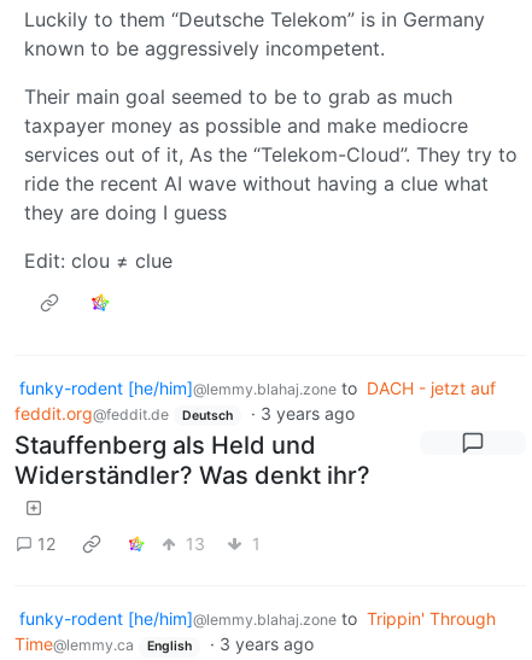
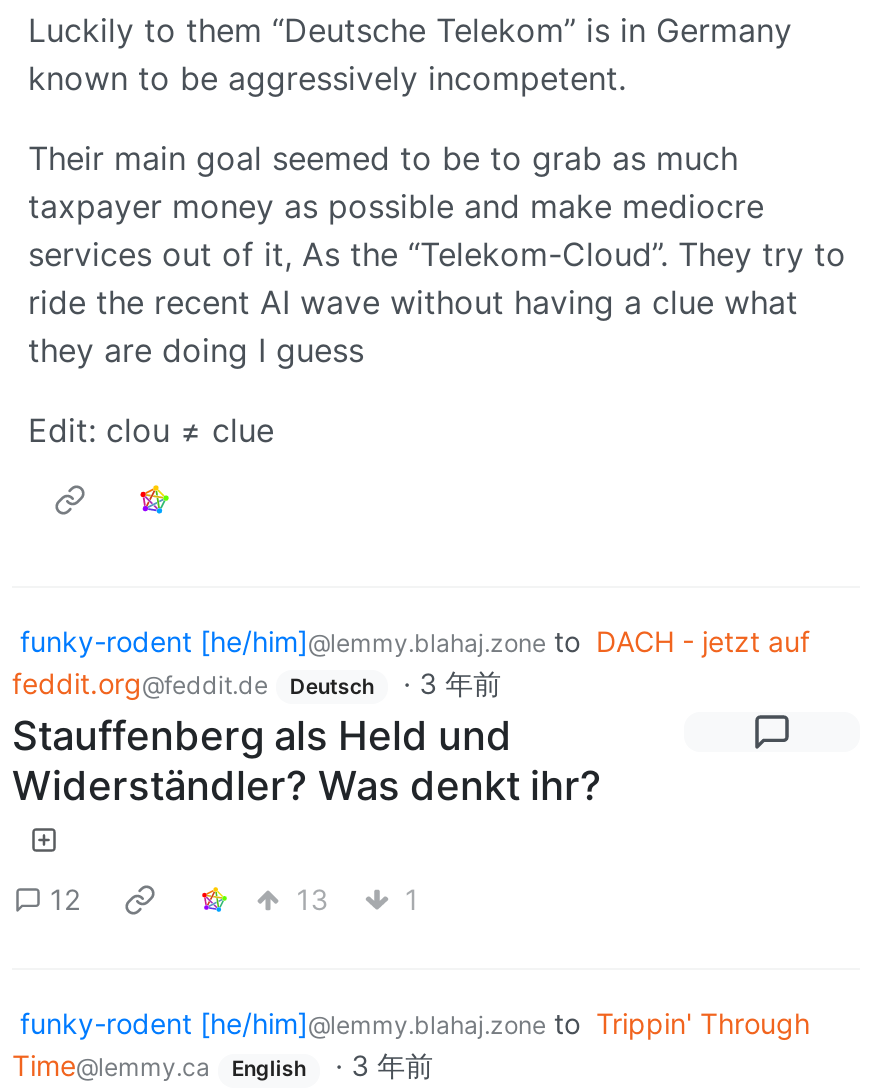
- feddit.org@feddit.de Deutsch · 3 years ago
+ feddit.org@feddit.de Deutsch · 3 年前

- Time@lemmy.ca English · 3 years ago
+ Time@lemmy.ca English · 3 年前
